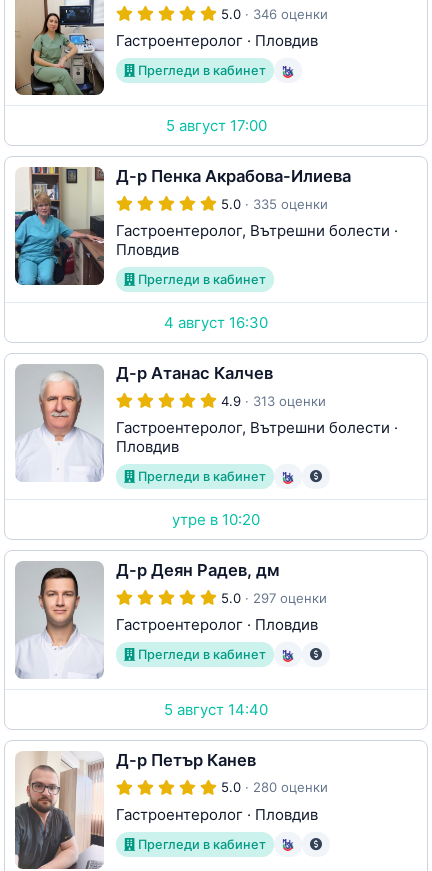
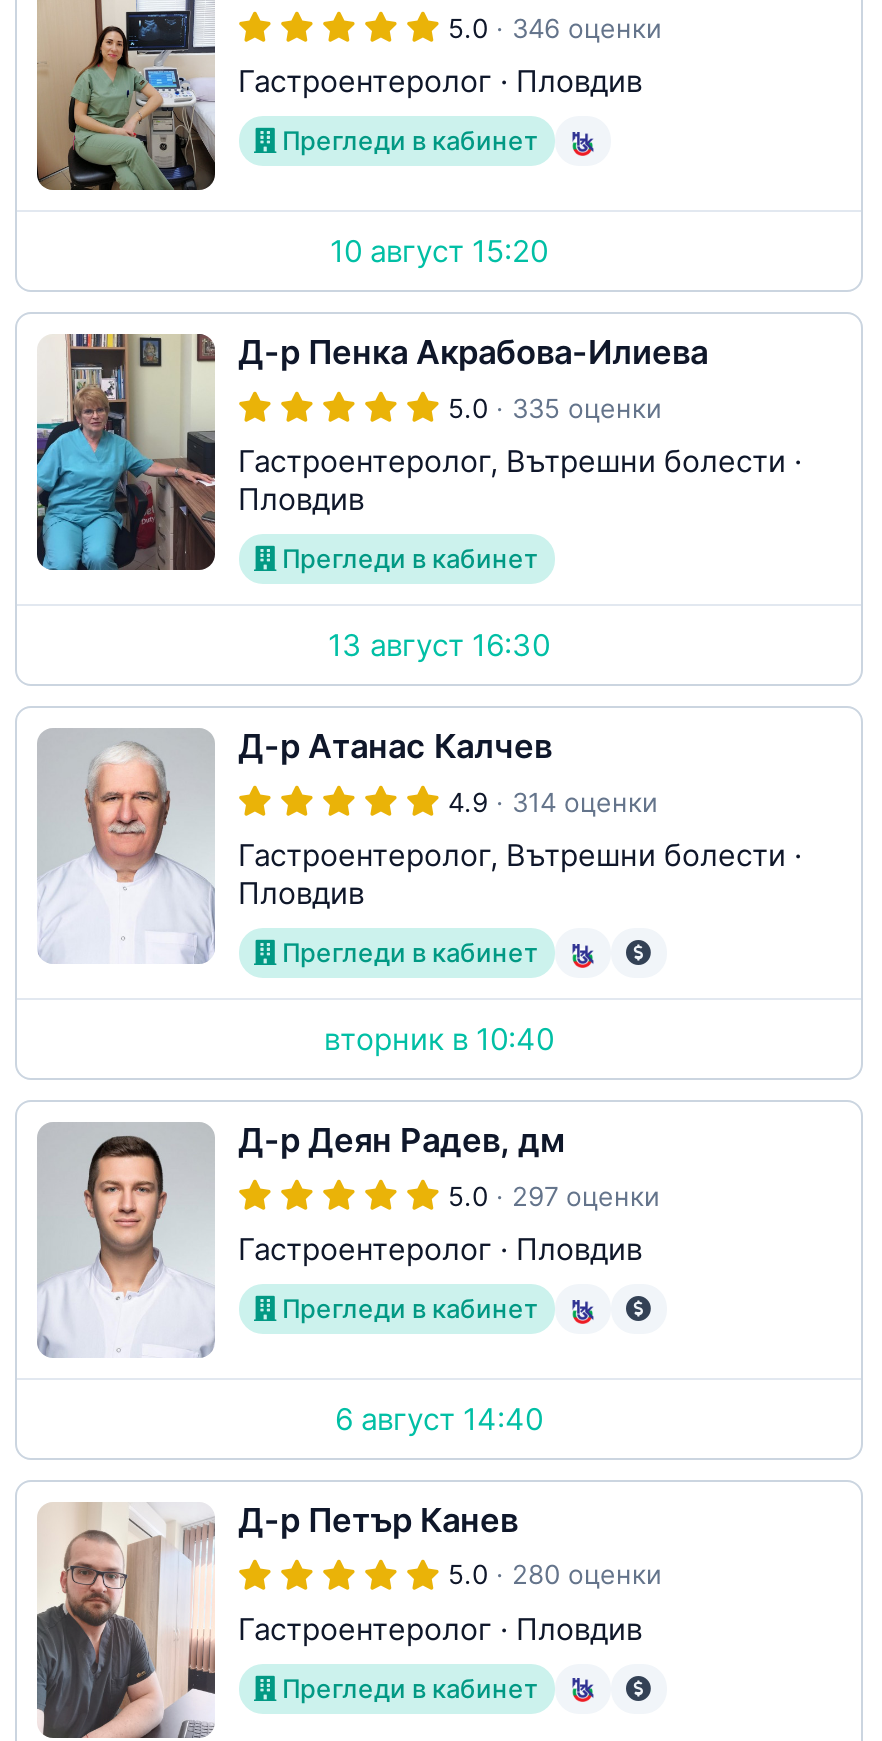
- 5 август 17:00
+ 10 август 15:20

- 4 август 16:30
+ 13 август 16:30

- 4.9 · 313 оценки
+ 4.9 · 314 оценки

- утре в 10:20
+ вторник в 10:40

- 5 август 14:40
+ 6 август 14:40
